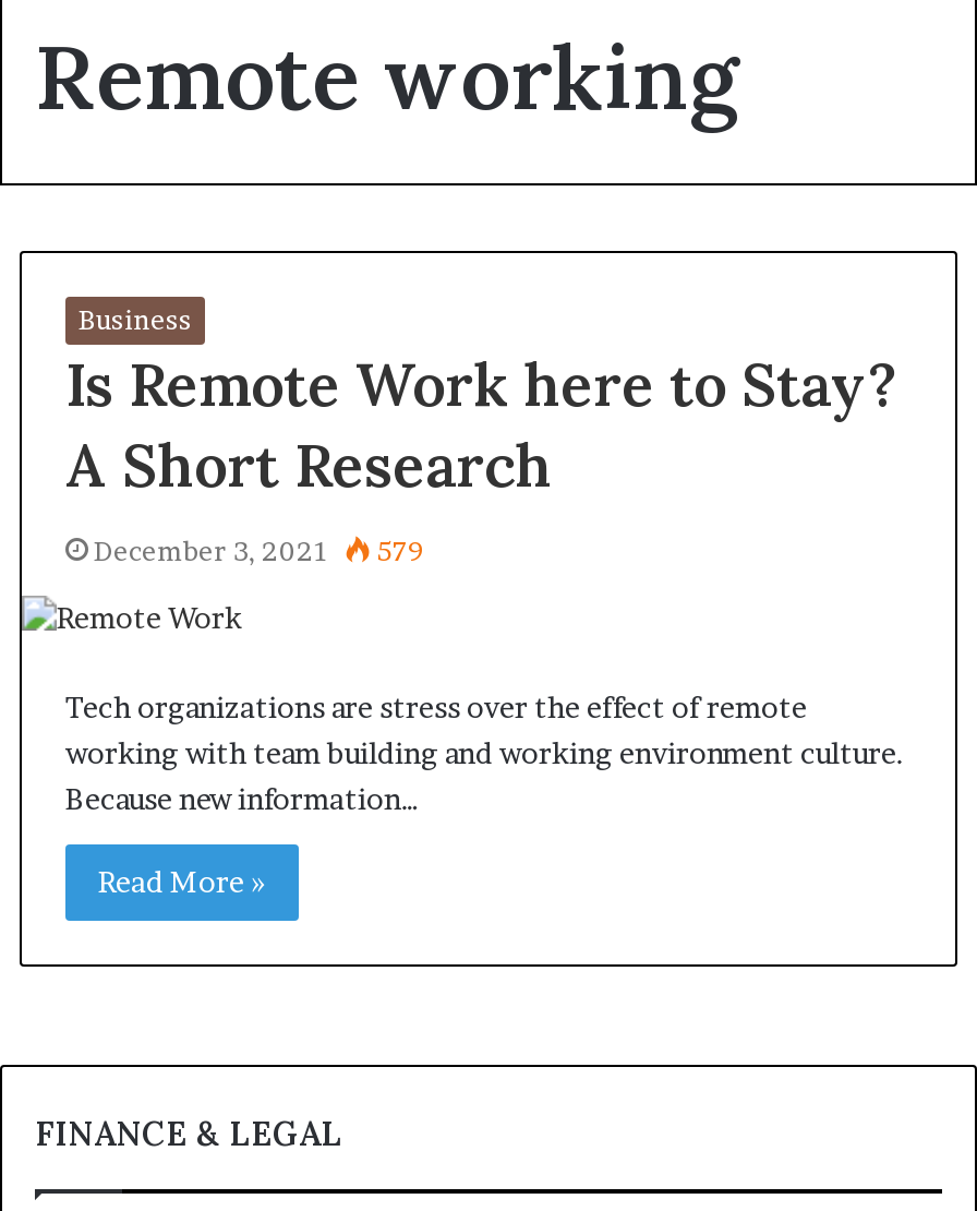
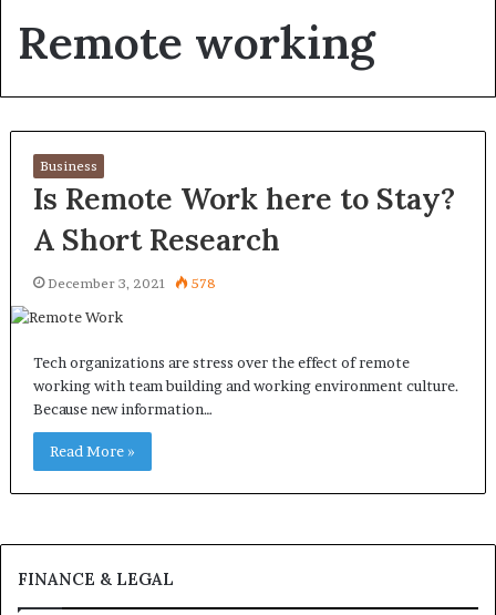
- December 3, 2021 579
+ December 3, 2021 578
